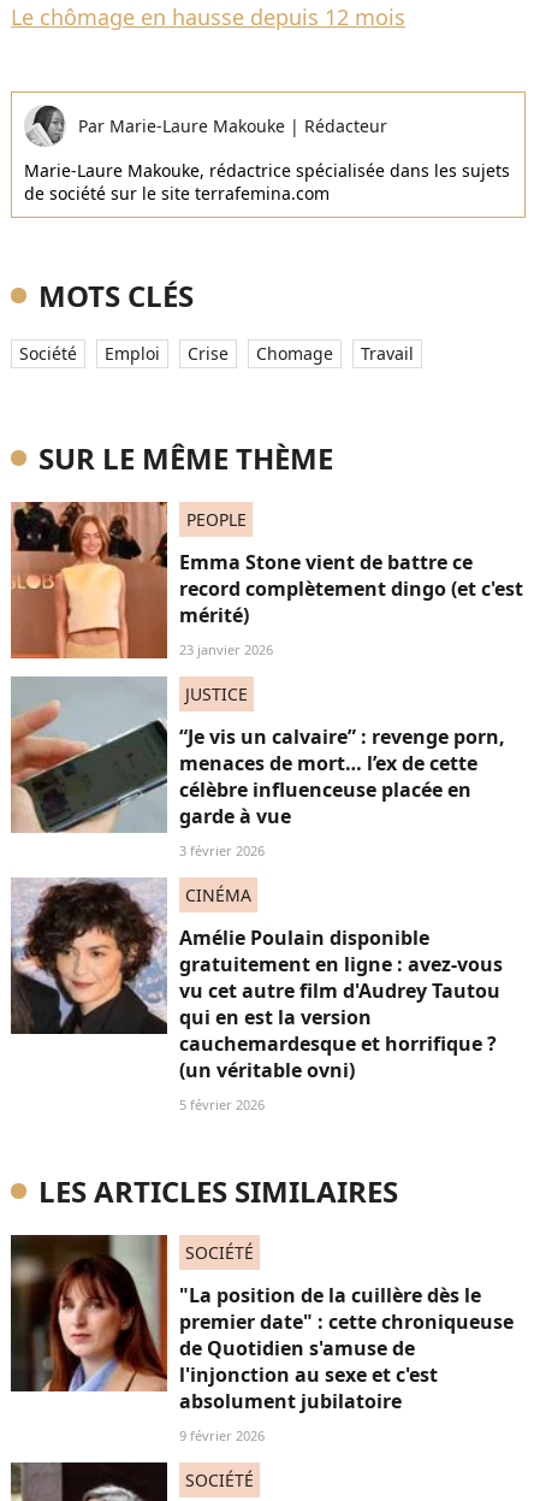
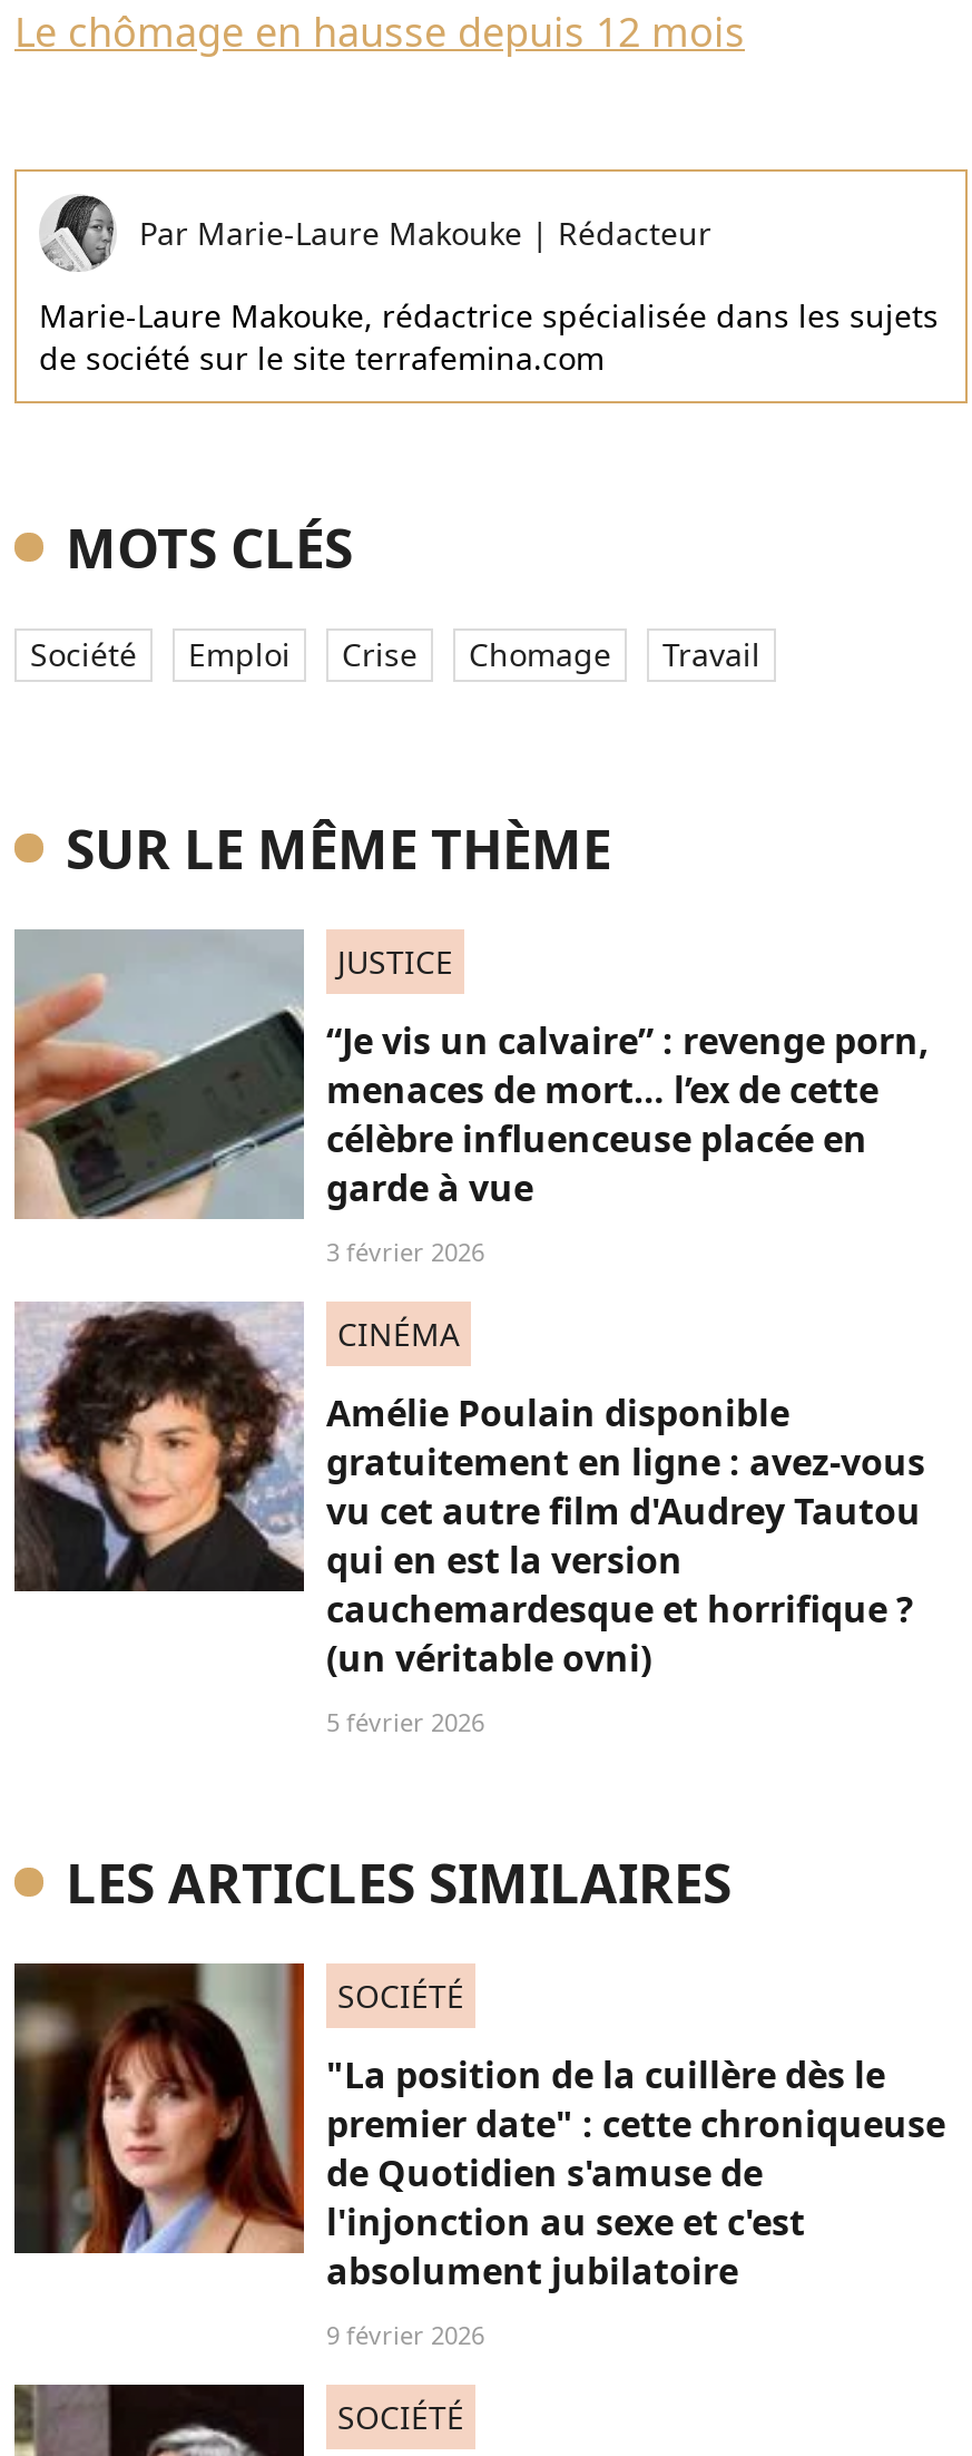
- [image]
- PEOPLE
- Emma Stone vient de battre ce
- record complètement dingo (et c'est
- mérité)
- 23 janvier 2026
